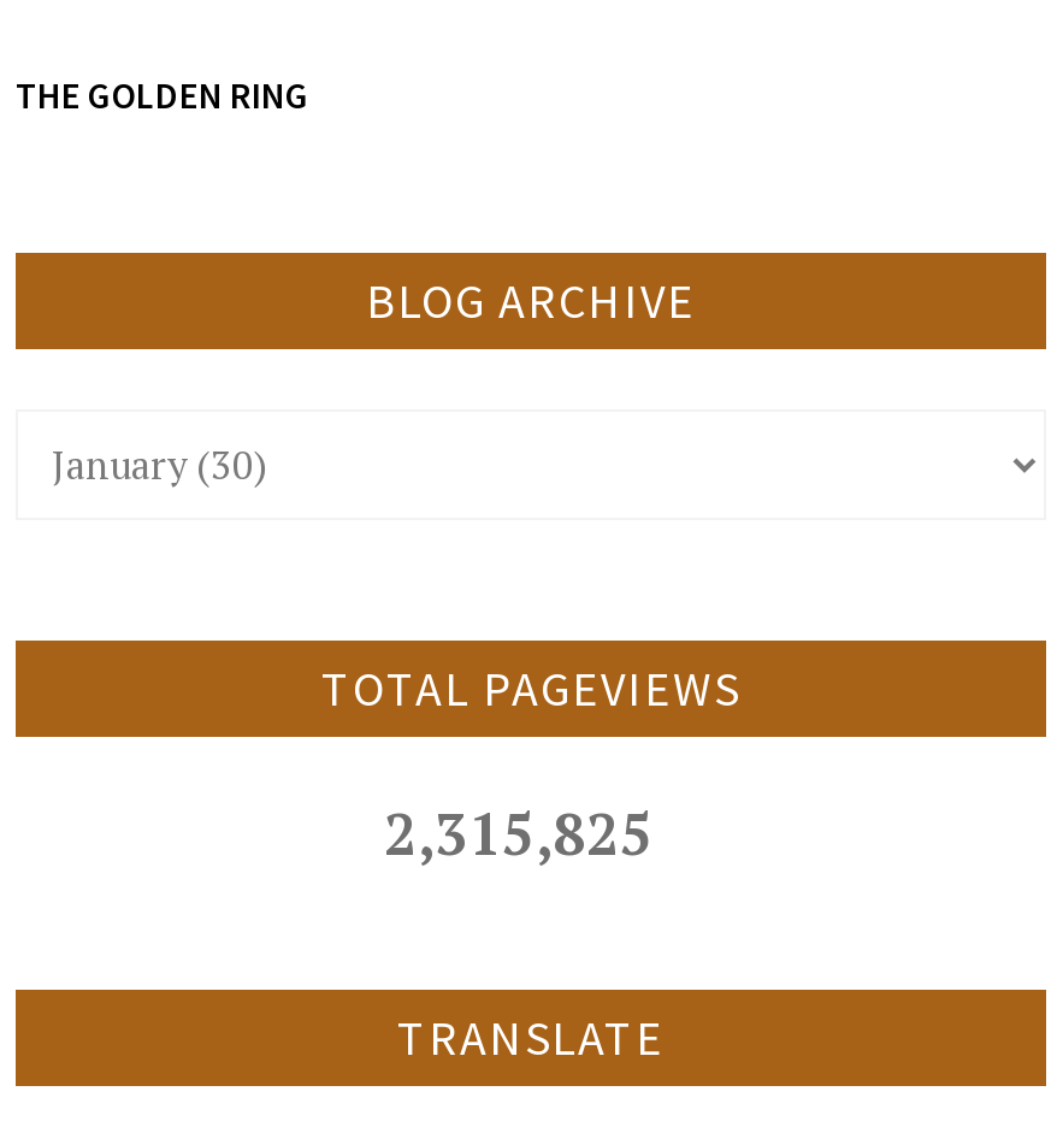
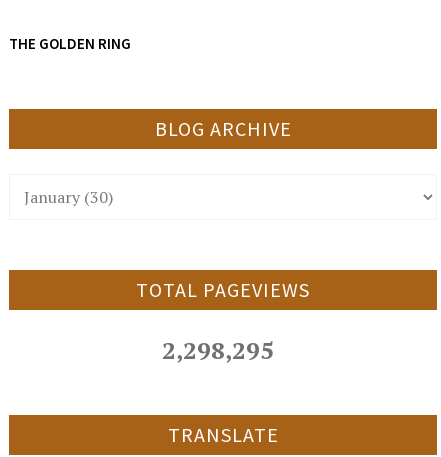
- 2,315,825
+ 2,298,295
